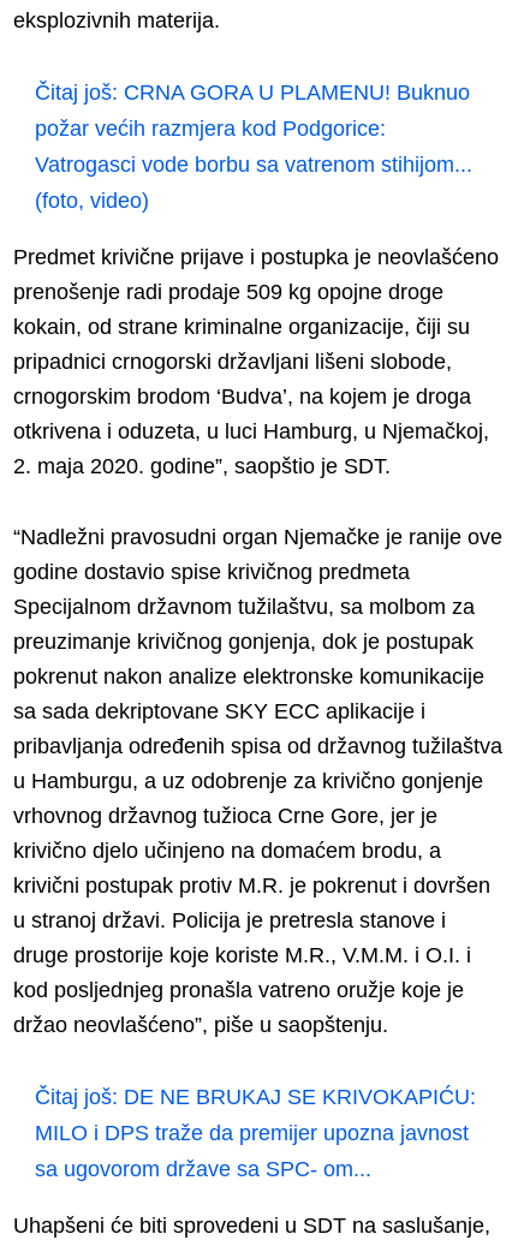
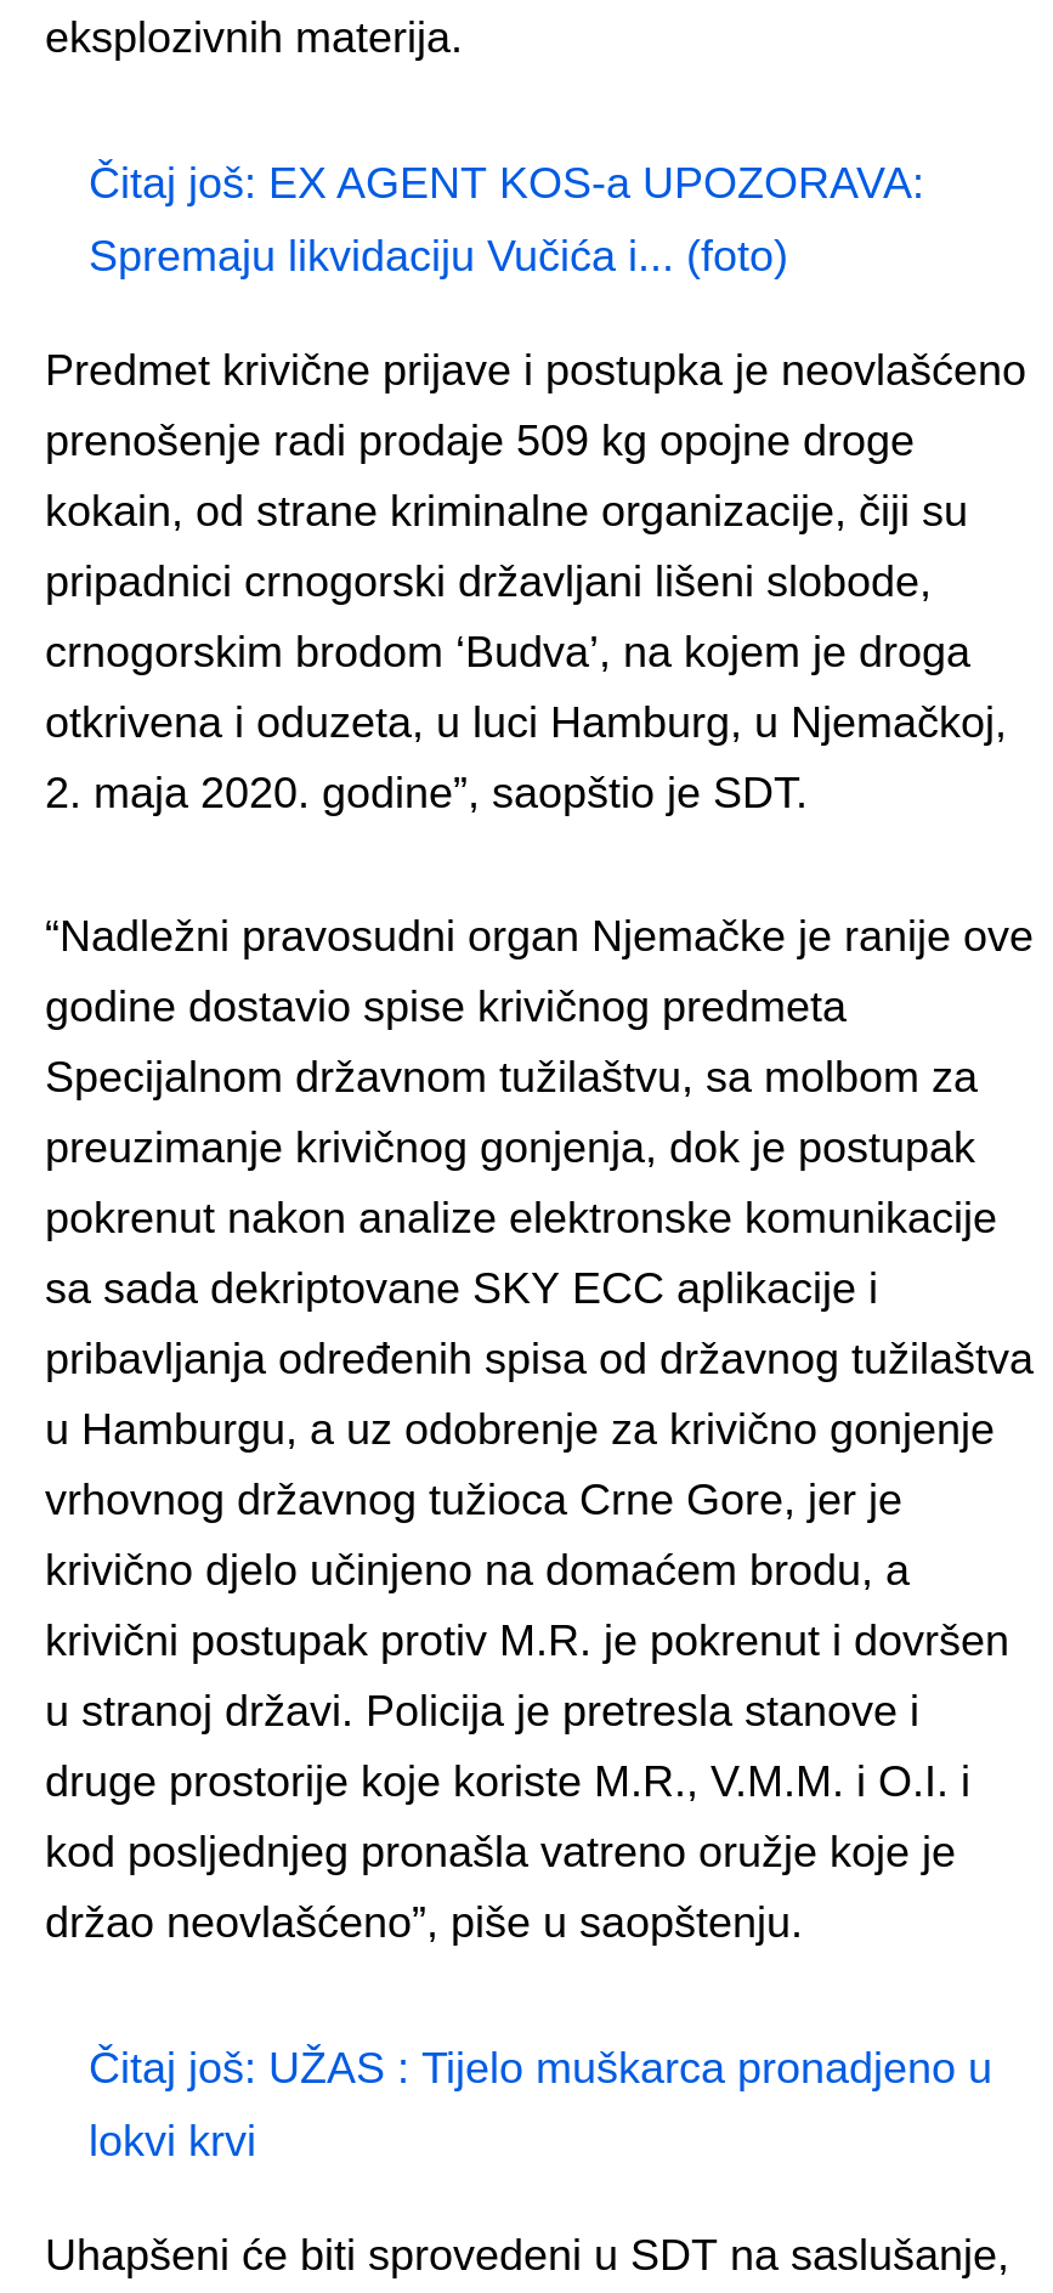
- Čitaj još: CRNA GORA U PLAMENU! Buknuo
- požar većih razmjera kod Podgorice:
- Vatrogasci vode borbu sa vatrenom stihijom...
- (foto, video)
+ Čitaj još: EX AGENT KOS-a UPOZORAVA:
+ Spremaju likvidaciju Vučića i... (foto)

- Čitaj još: DE NE BRUKAJ SE KRIVOKAPIĆU:
- MILO i DPS traže da premijer upozna javnost
- sa ugovorom države sa SPC- om...
+ Čitaj još: UŽAS : Tijelo muškarca pronadjeno u
+ lokvi krvi
